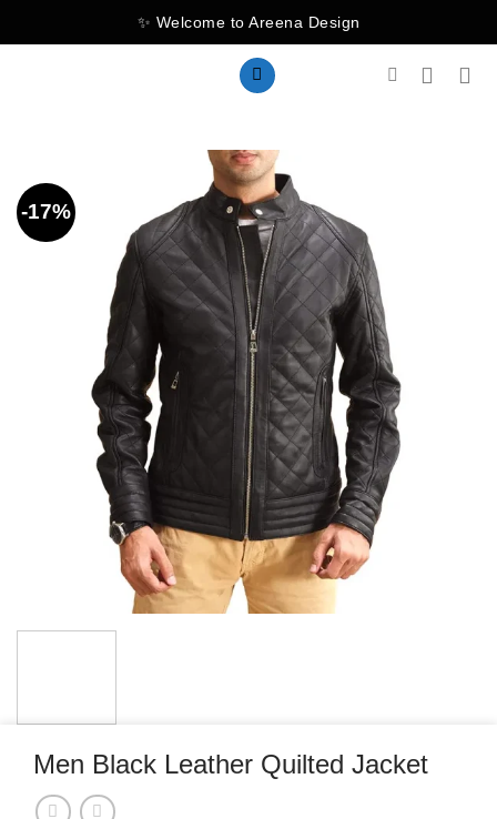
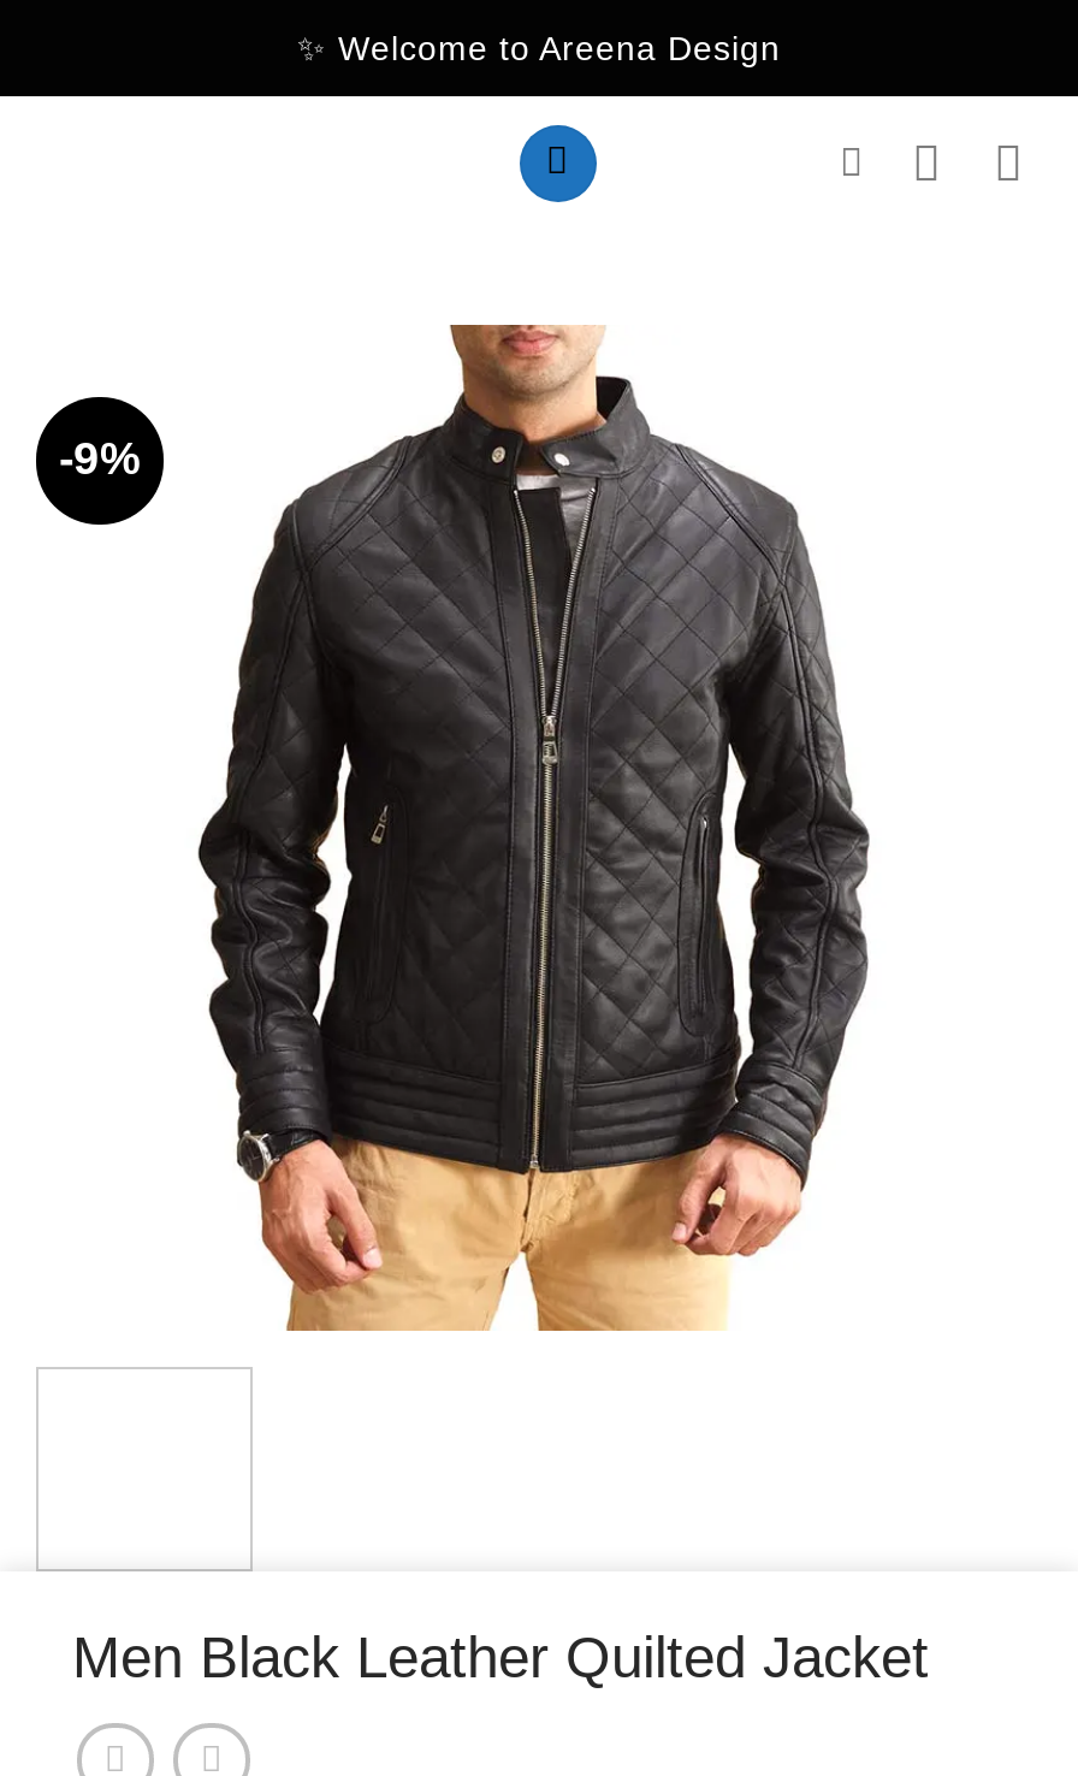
- -17%
+ -9%
